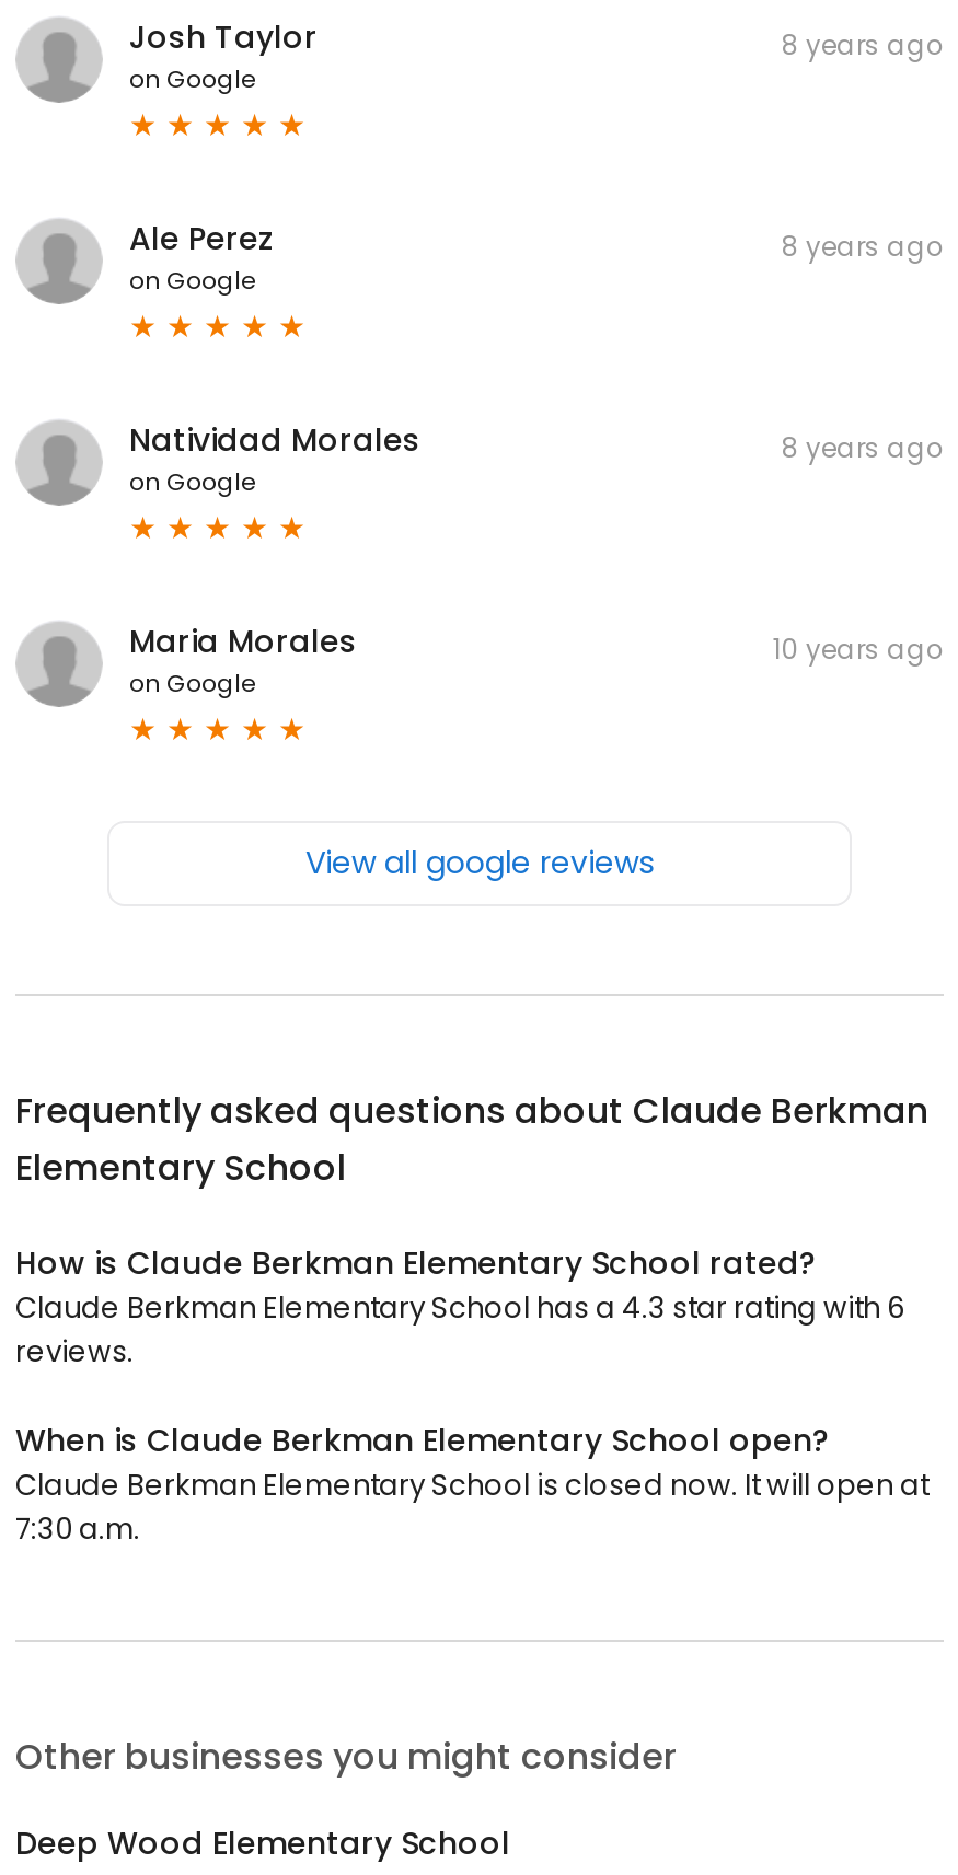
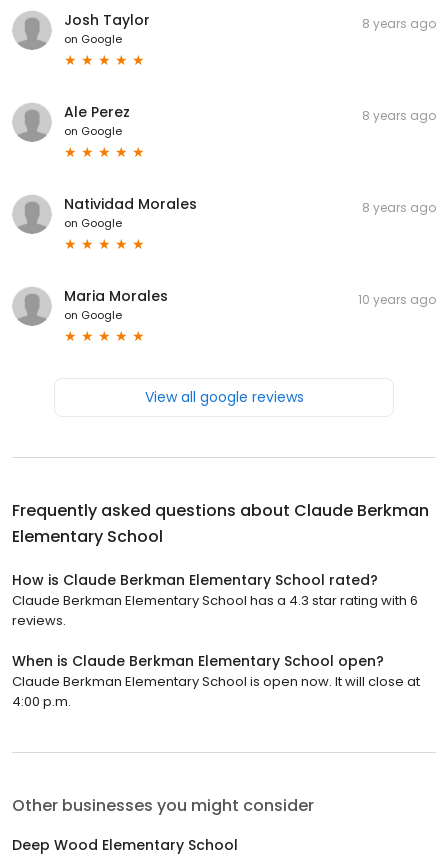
- Claude Berkman Elementary School is closed now. It will open at
- 7:30 a.m.
+ Claude Berkman Elementary School is open now. It will close at
+ 4:00 p.m.
